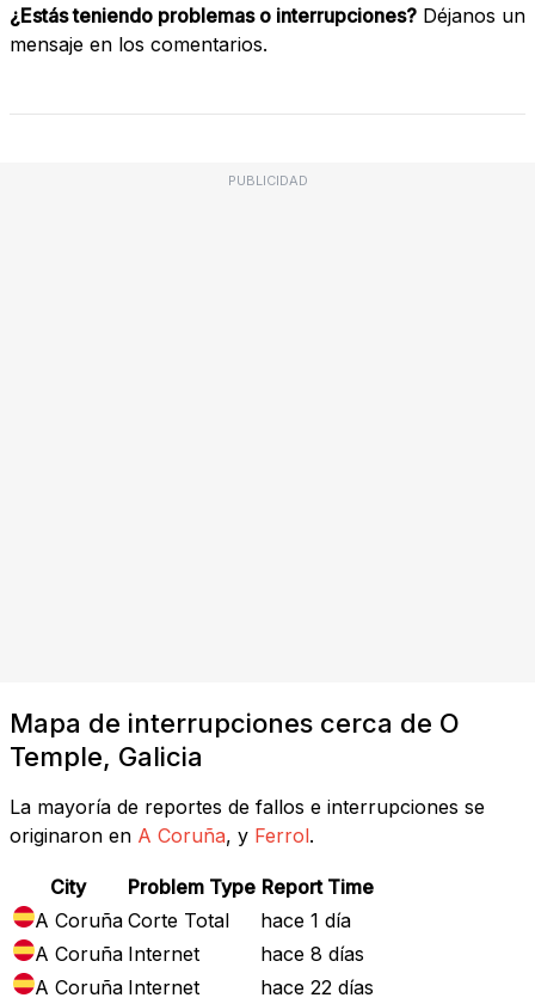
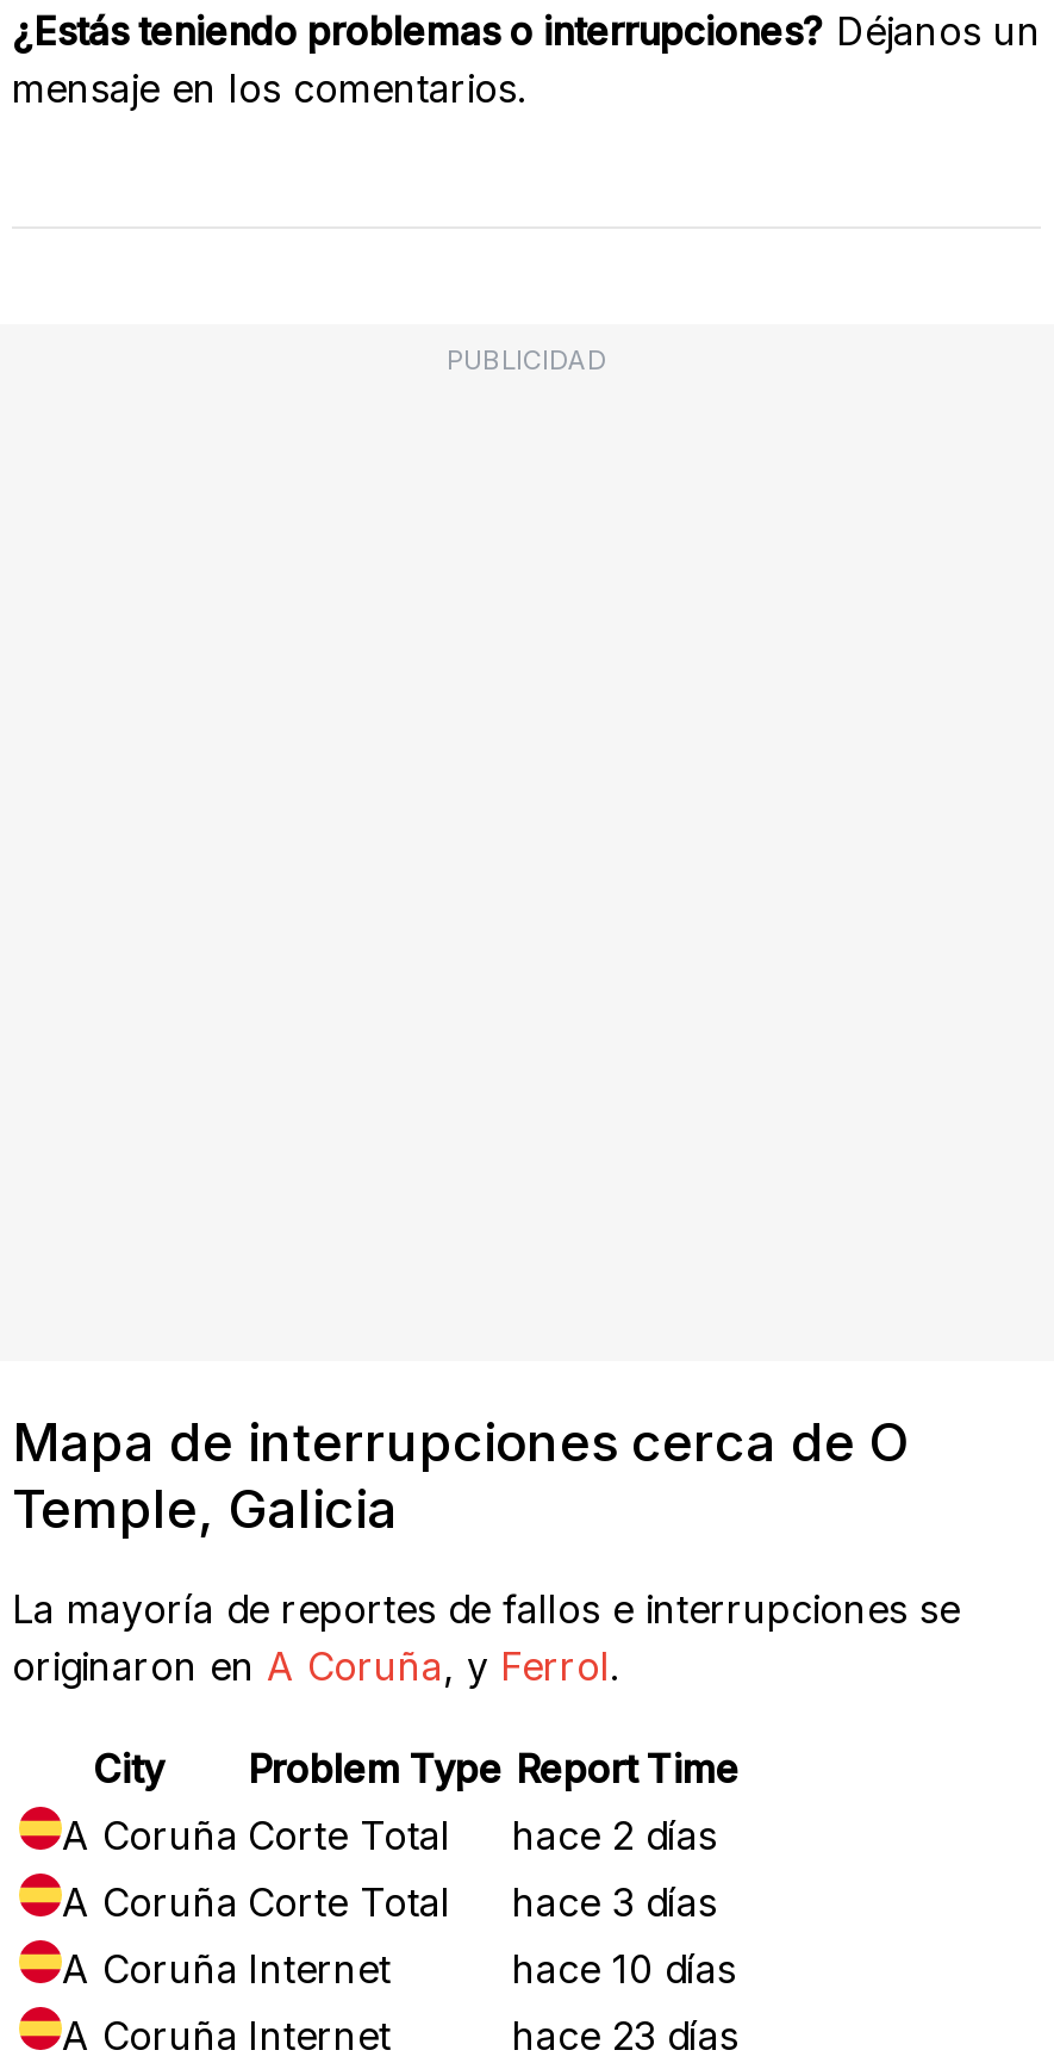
- hace 1 día
+ hace 2 días
+ A Coruña Corte Total
+ hace 3 días

- hace 8 días
+ hace 10 días

- hace 22 días
+ hace 23 días
